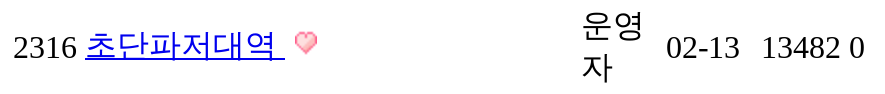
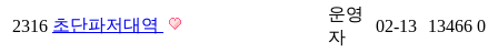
- 02-13 13482 0
+ 02-13 13466 0
